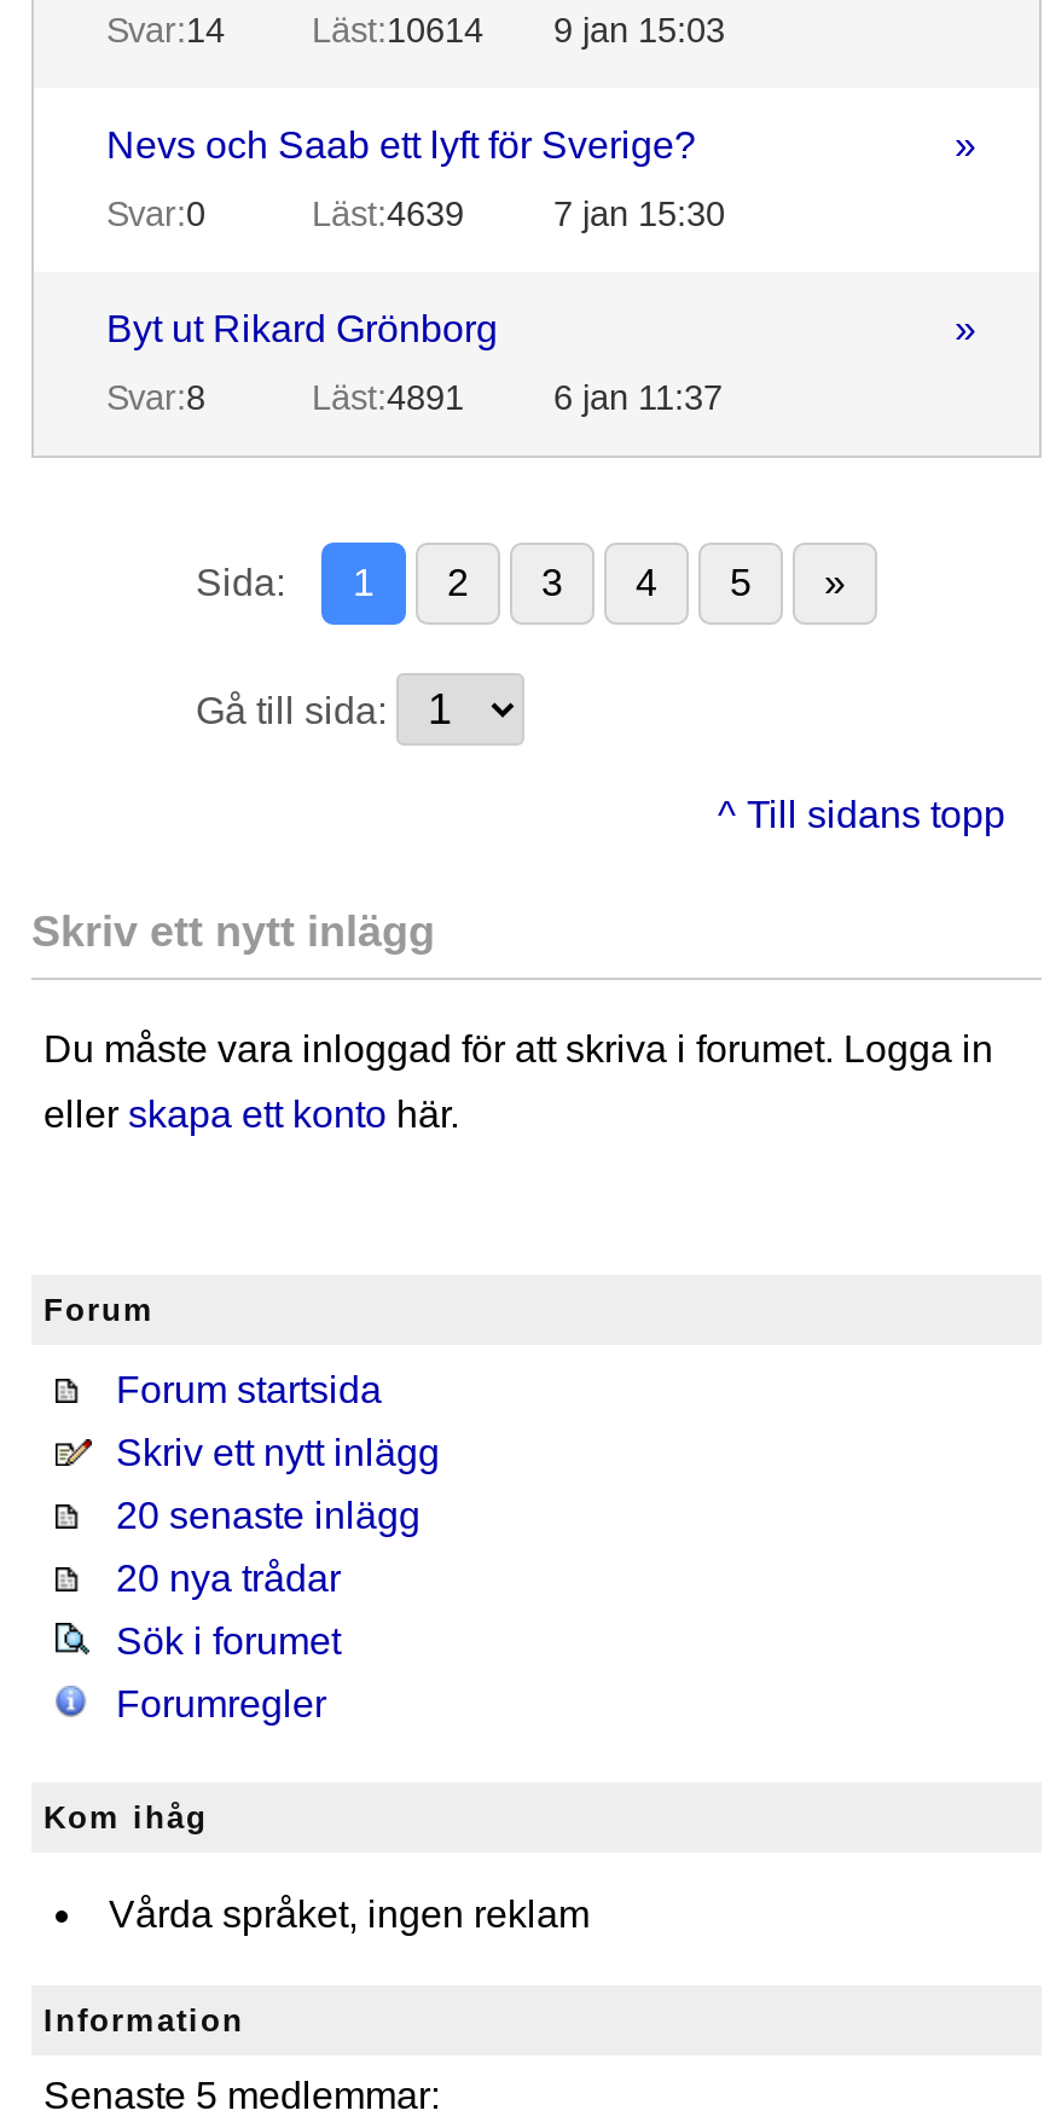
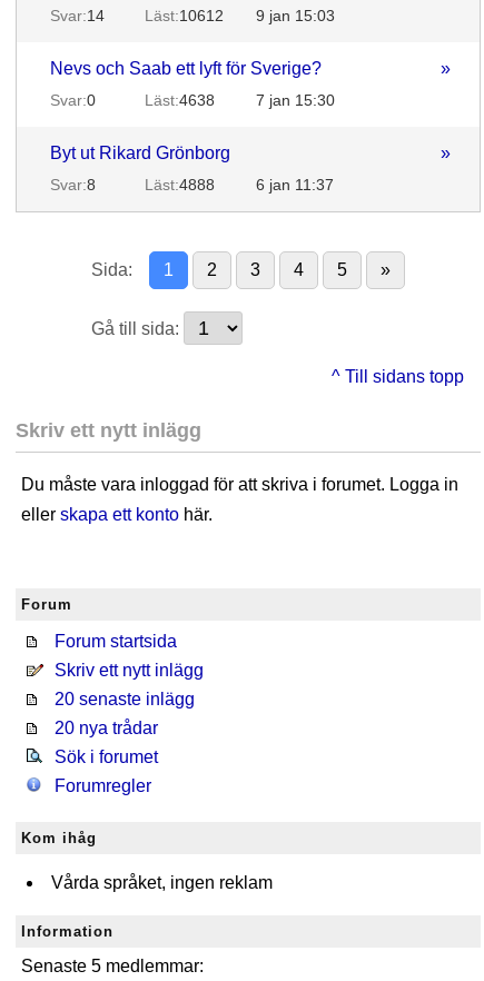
- Läst:10614 9 jan 15:03
+ Läst:10612 9 jan 15:03

- Läst:4639
+ Läst:4638

- Läst:4891
+ Läst:4888
